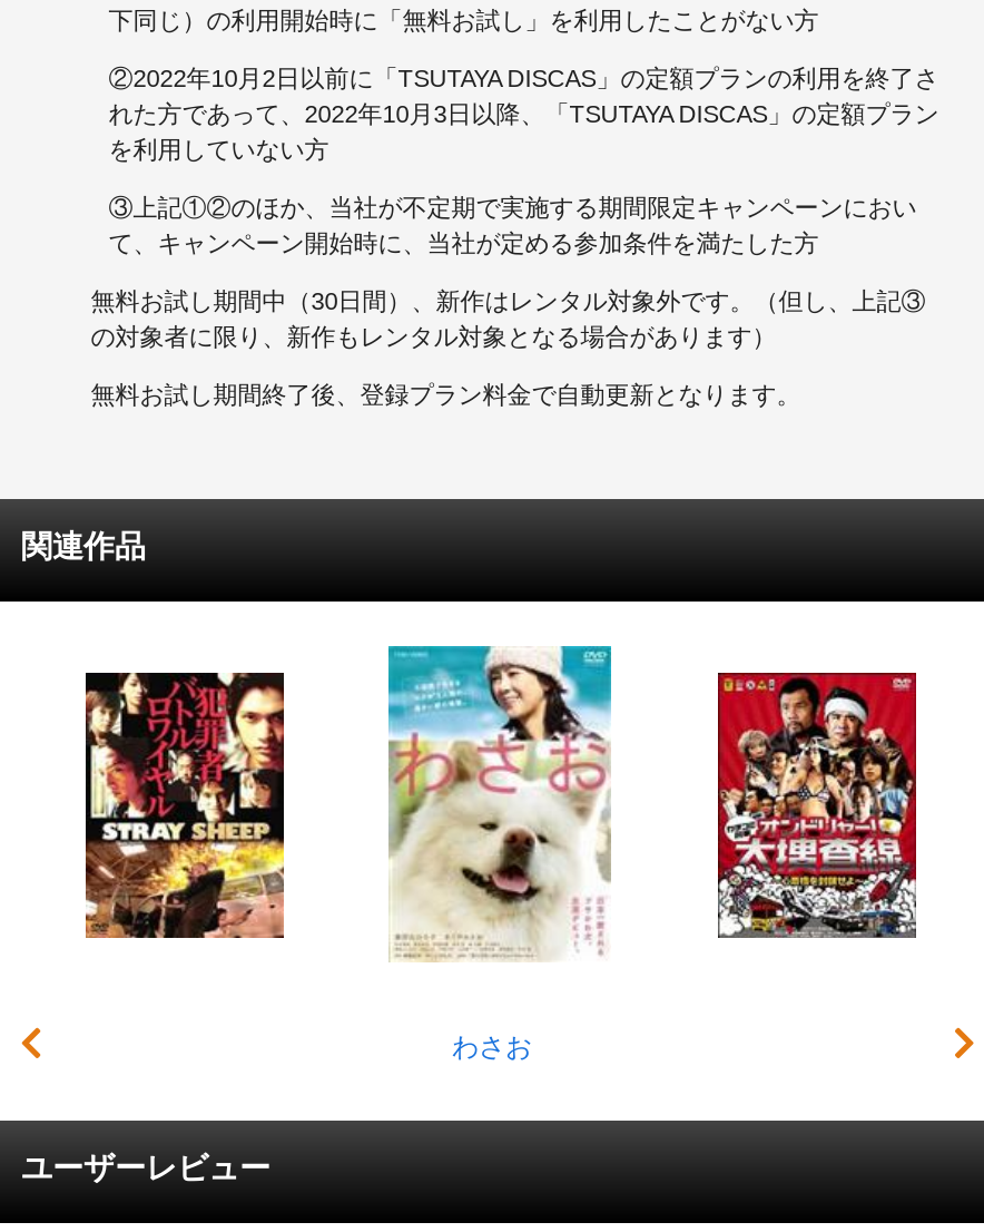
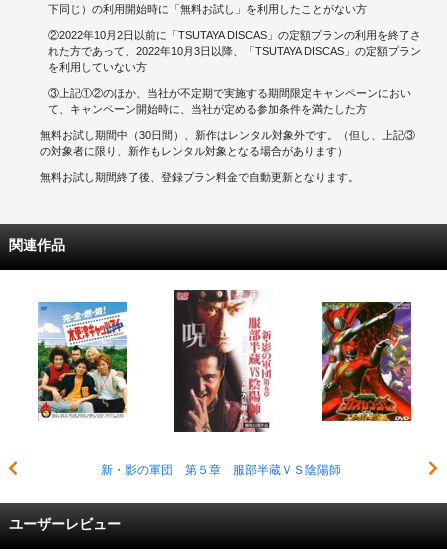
- [image]
- わさお
+ [image]
+ 新・影の軍団 第５章 服部半蔵ＶＳ陰陽師

- [image]
+ [image]

- [image]
+ [image]
